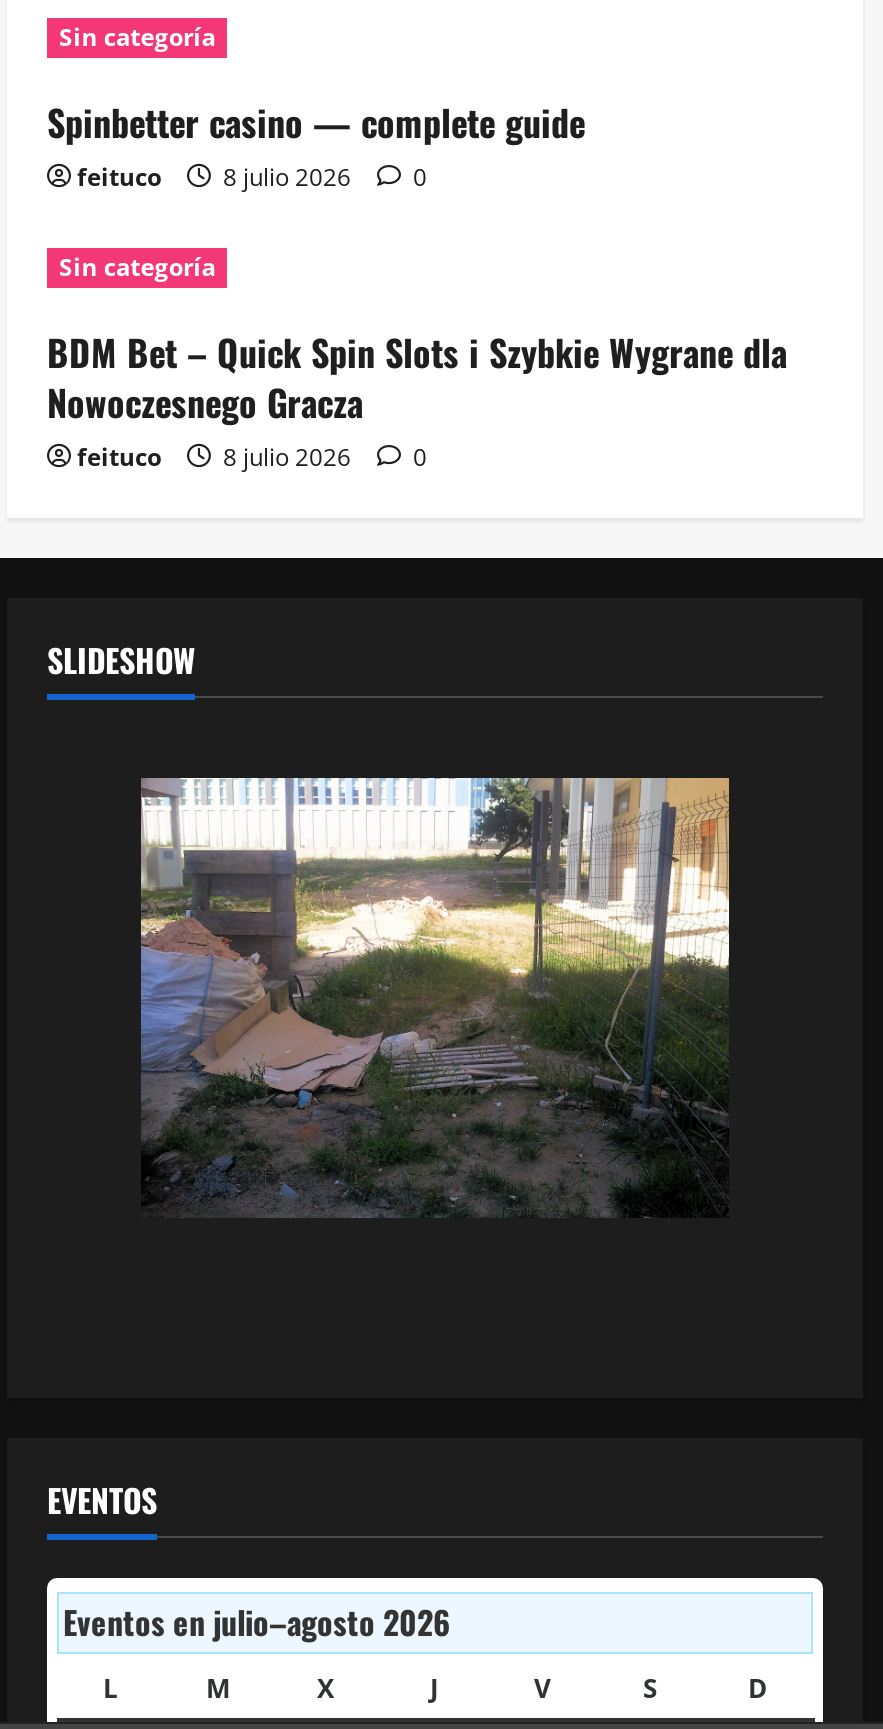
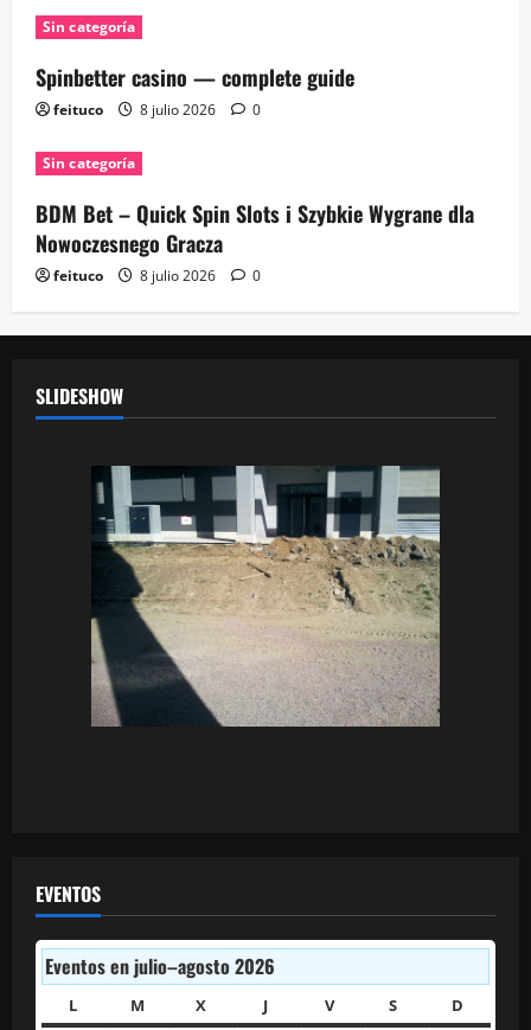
- [image]
+ [image]
